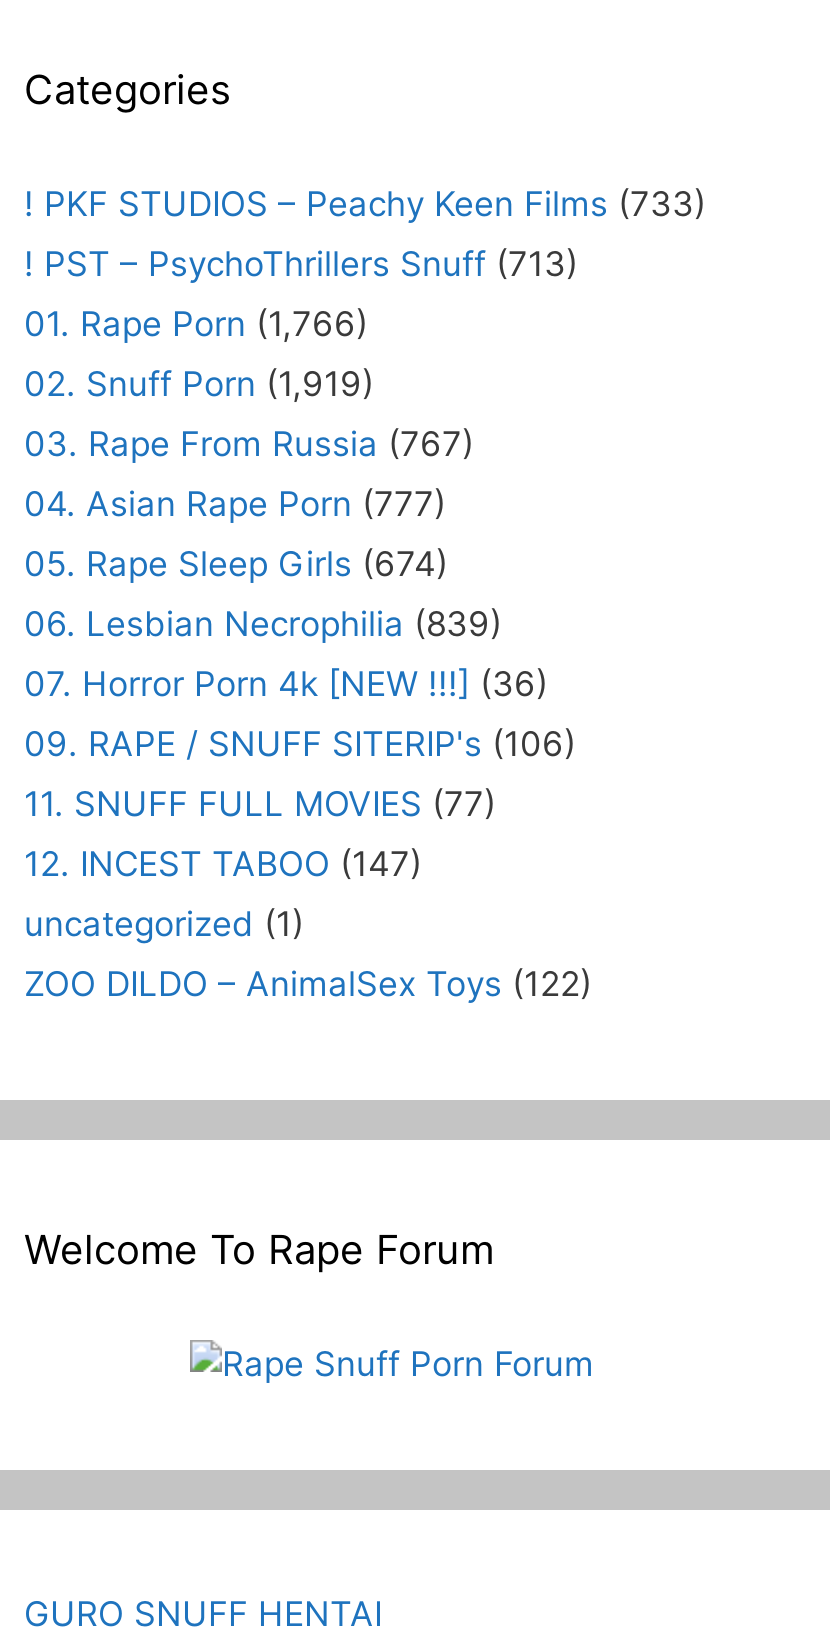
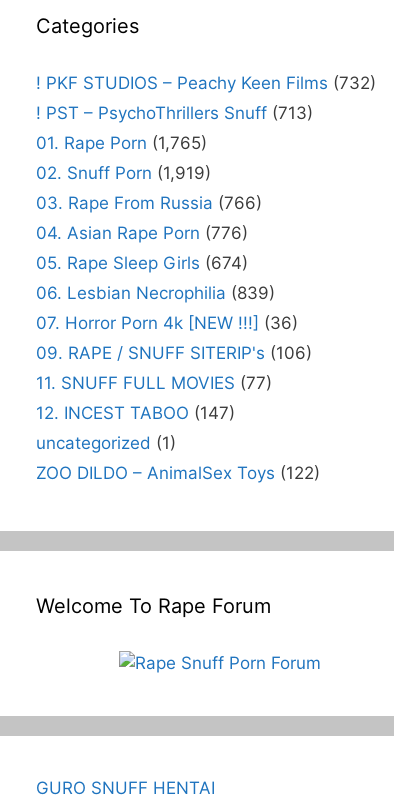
- ! PKF STUDIOS – Peachy Keen Films (733)
+ ! PKF STUDIOS – Peachy Keen Films (732)

- 01. Rape Porn (1,766)
+ 01. Rape Porn (1,765)

- 03. Rape From Russia (767)
+ 03. Rape From Russia (766)

- 04. Asian Rape Porn (777)
+ 04. Asian Rape Porn (776)
